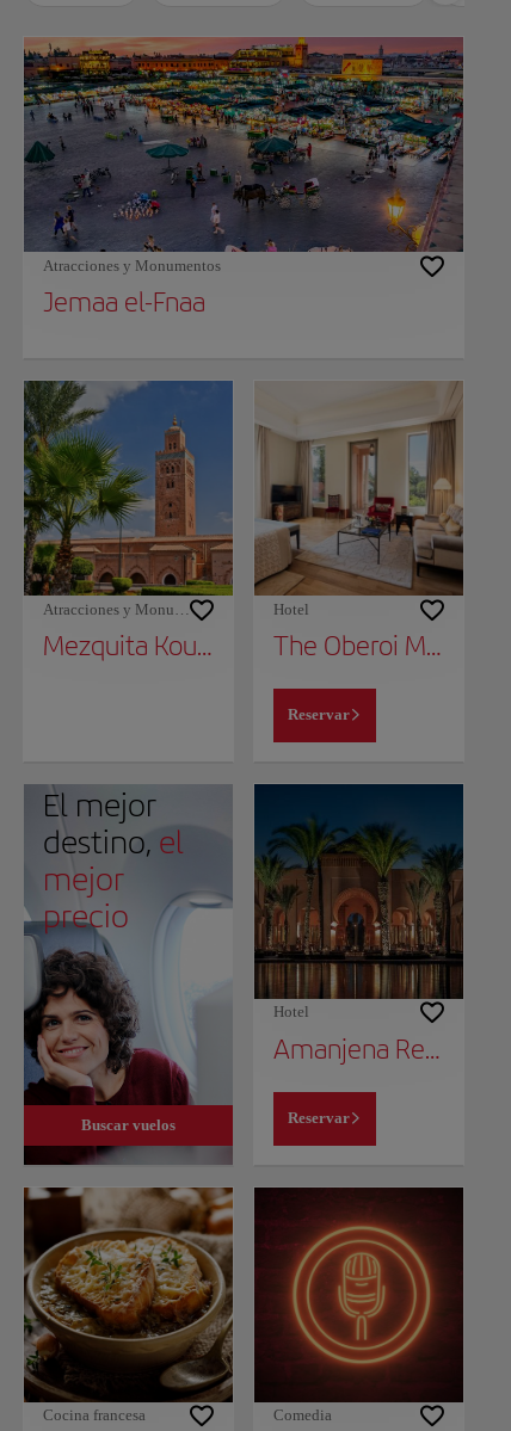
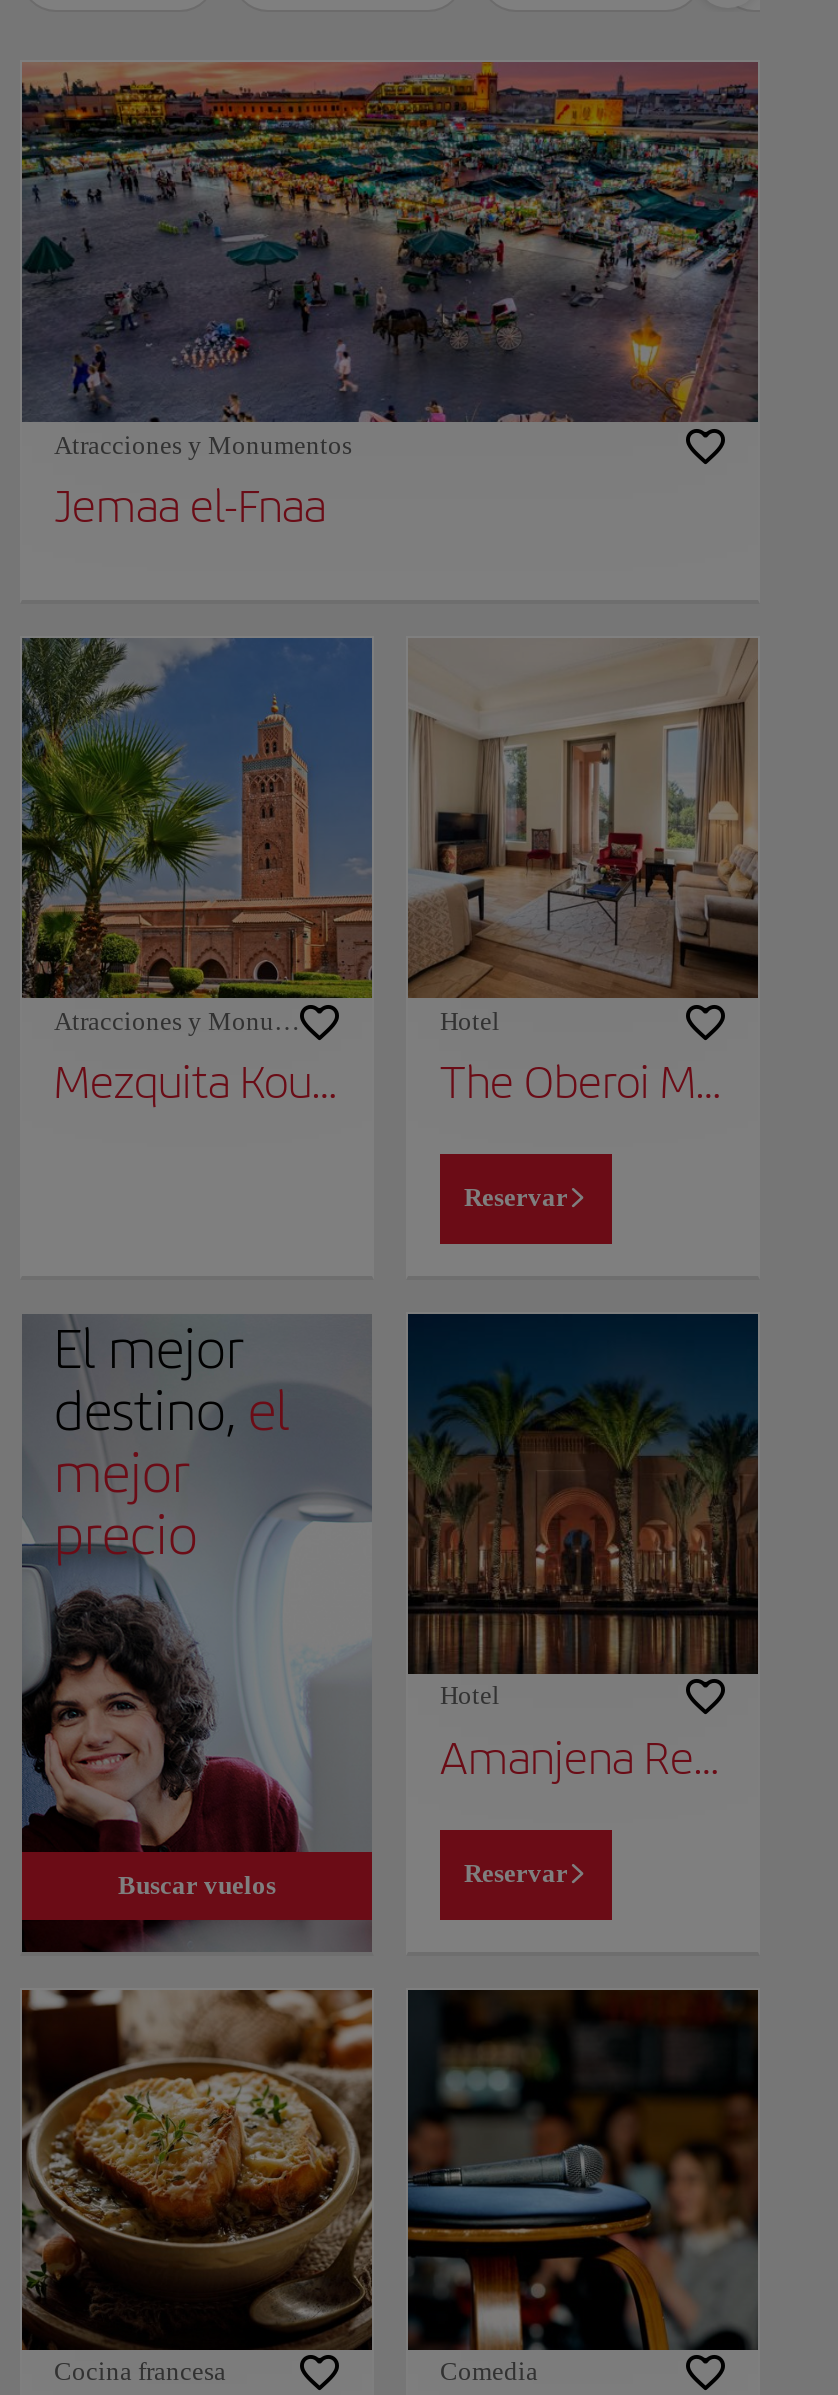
- [image]
+ [image]
